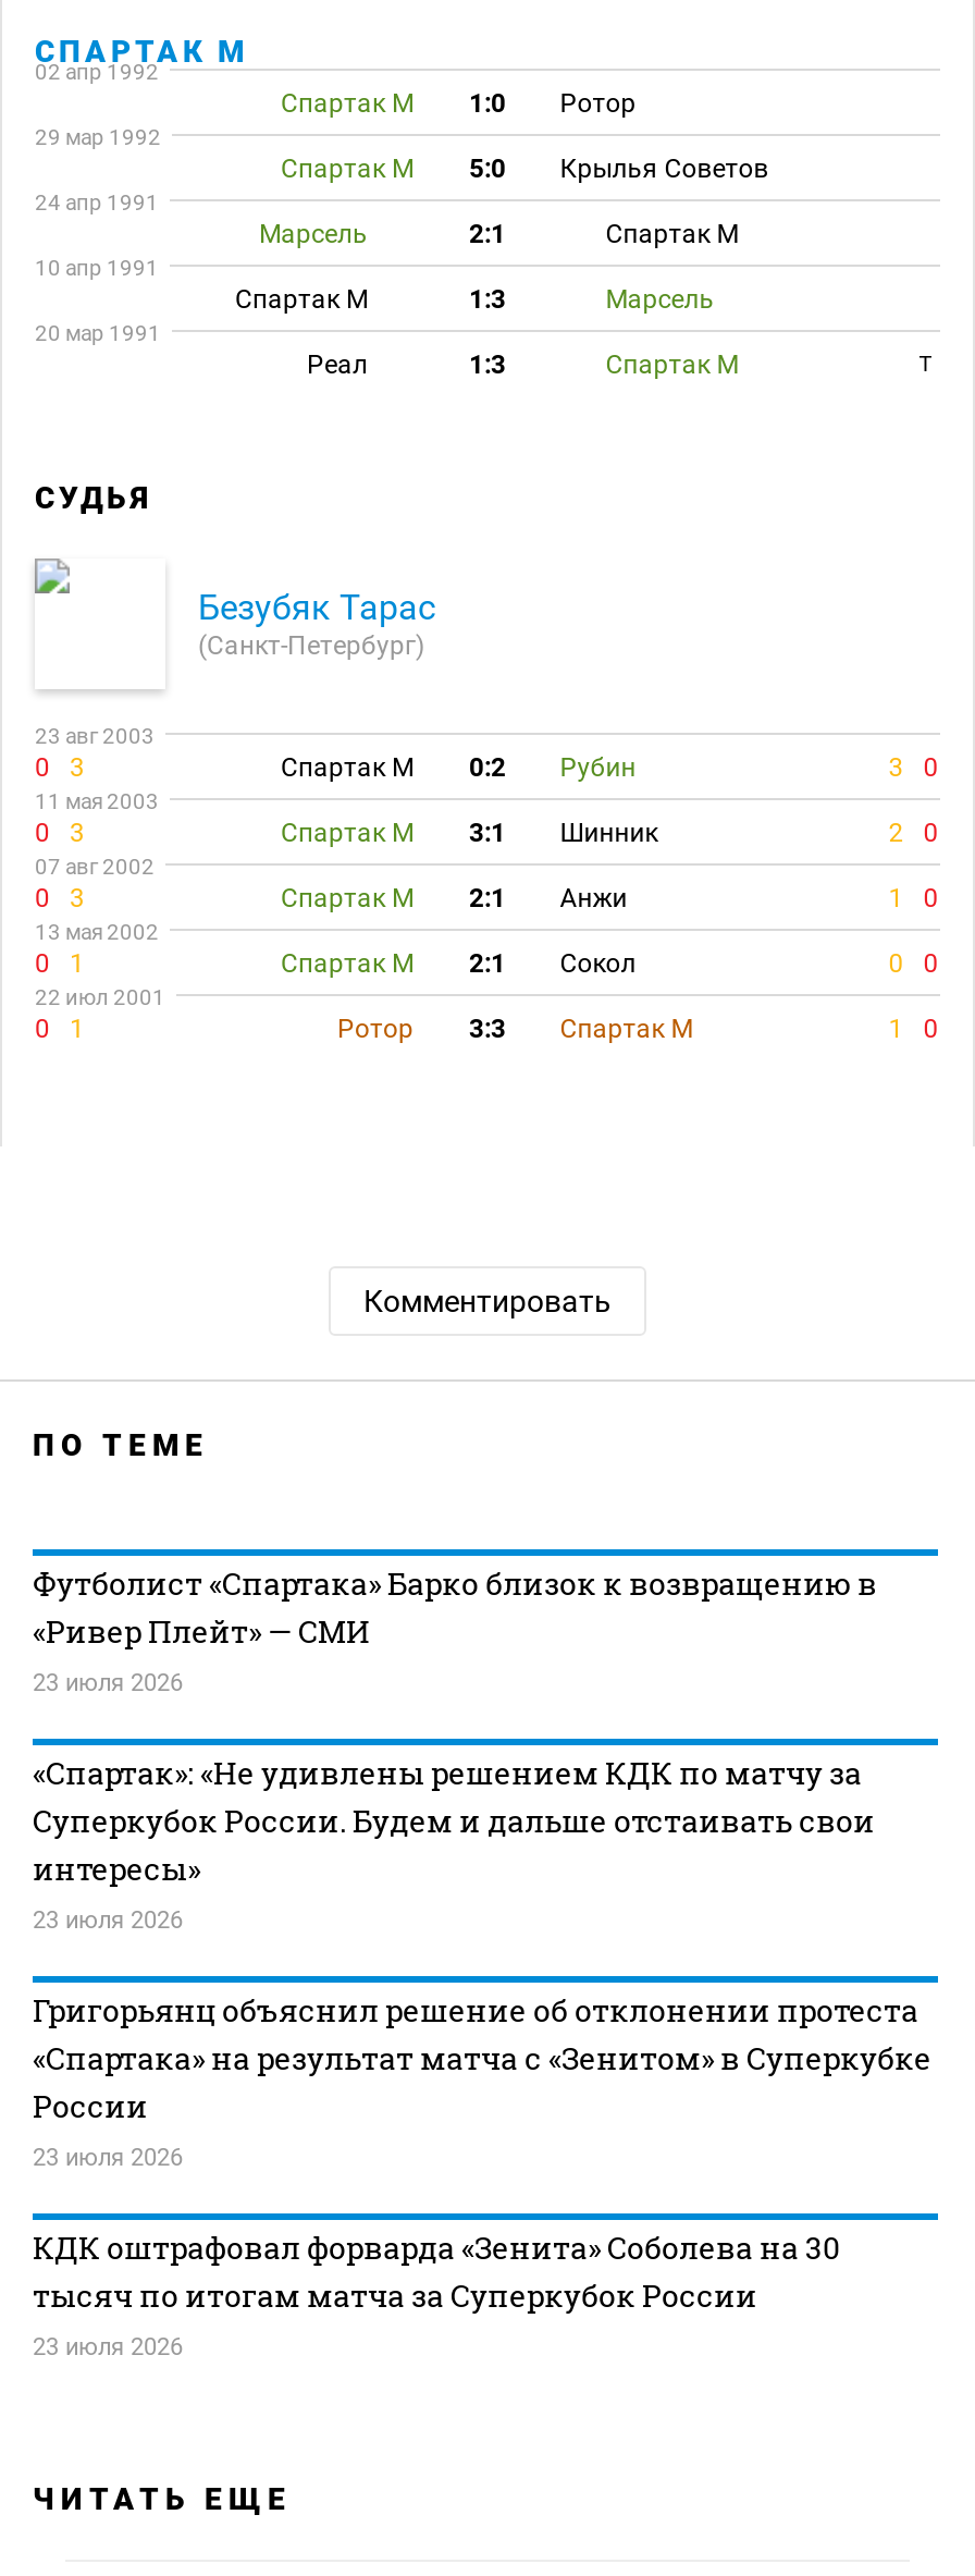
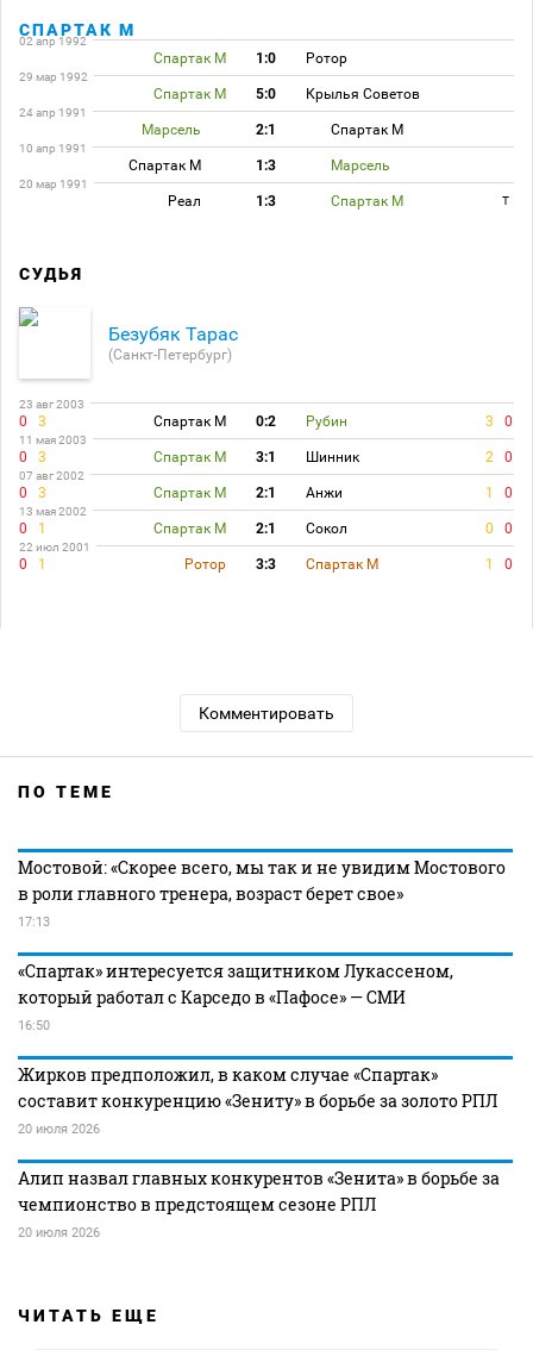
- Футболист «Спартака» Барко близок к возвращению в
- «Ривер Плейт» — СМИ
- 23 июля 2026
+ Мостовой: «Скорее всего, мы так и не увидим Мостового
+ в роли главного тренера, возраст берет свое»
+ 17:13

- «Спартак»: «Не удивлены решением КДК по матчу за
- Суперкубок России. Будем и дальше отстаивать свои
- интересы»
- 23 июля 2026
+ «Спартак» интересуется защитником Лукассеном,
+ который работал с Карседо в «Пафосе» — СМИ
+ 16:50

- Григорьянц объяснил решение об отклонении протеста
- «Спартака» на результат матча с «Зенитом» в Суперкубке
- России
- 23 июля 2026
+ Жирков предположил, в каком случае «Спартак»
+ составит конкуренцию «Зениту» в борьбе за золото РПЛ
+ 20 июля 2026

- КДК оштрафовал форварда «Зенита» Соболева на 30
- тысяч по итогам матча за Суперкубок России
- 23 июля 2026
+ Алип назвал главных конкурентов «Зенита» в борьбе за
+ чемпионство в предстоящем сезоне РПЛ
+ 20 июля 2026
